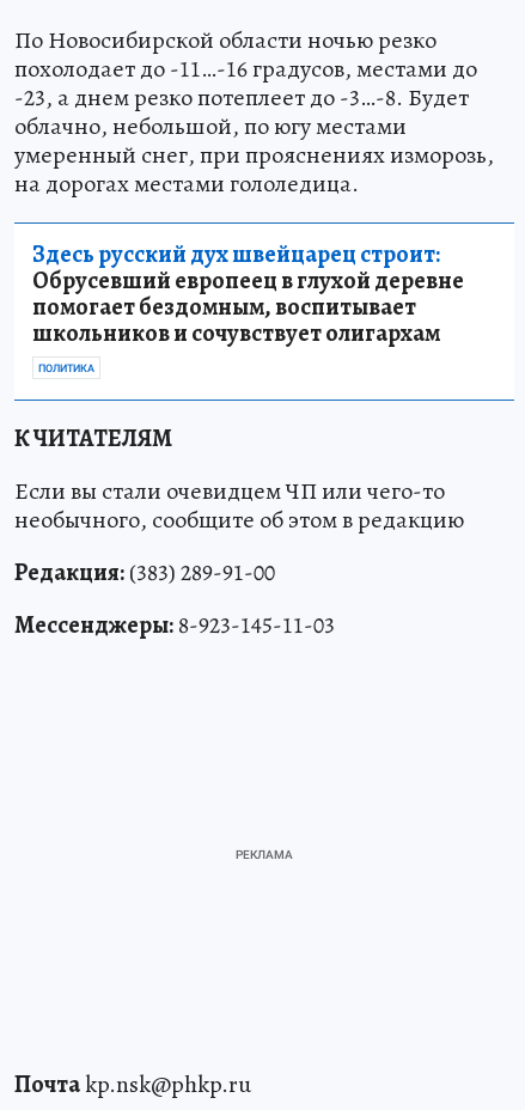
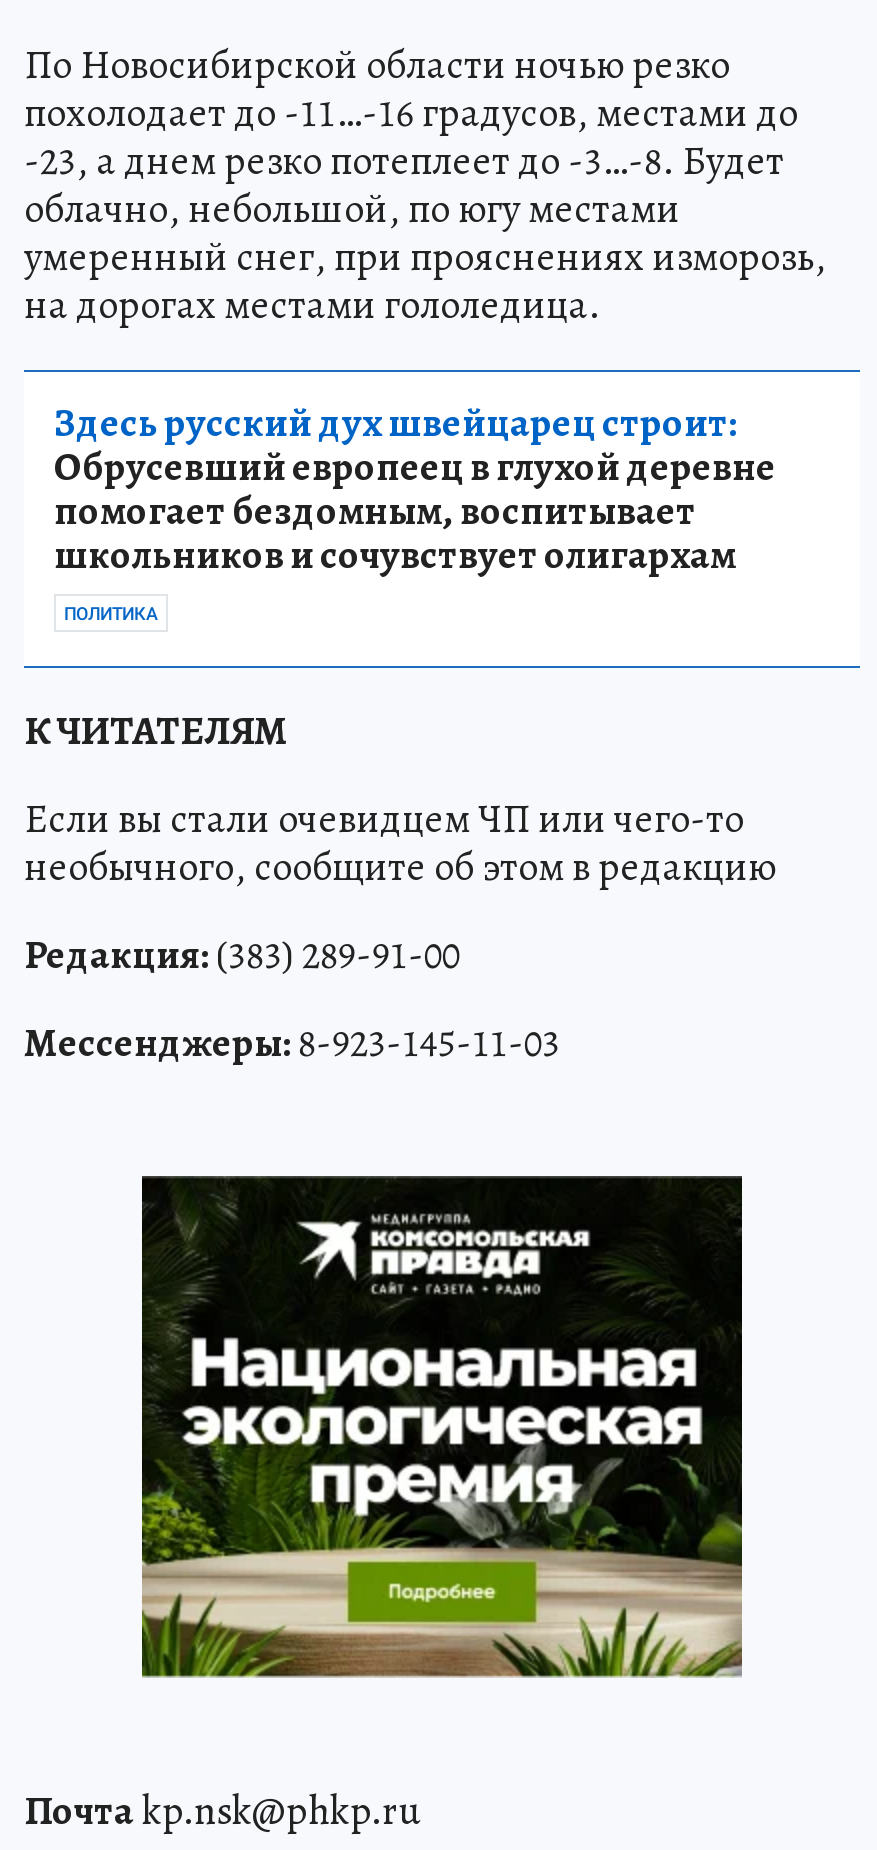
+ [image]
